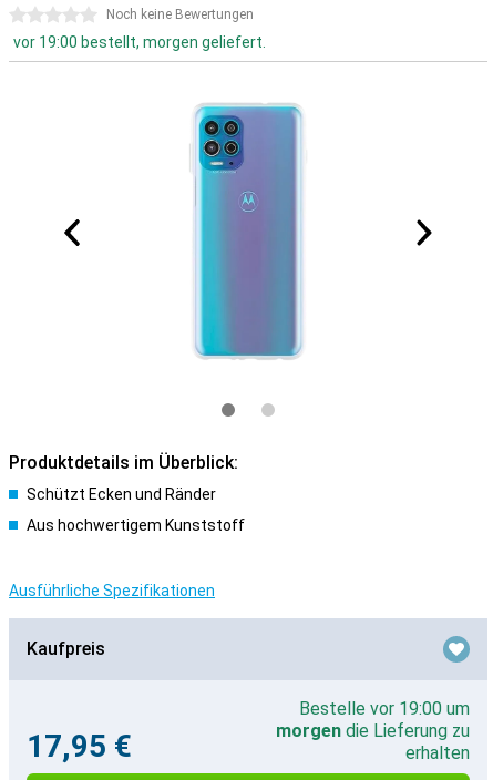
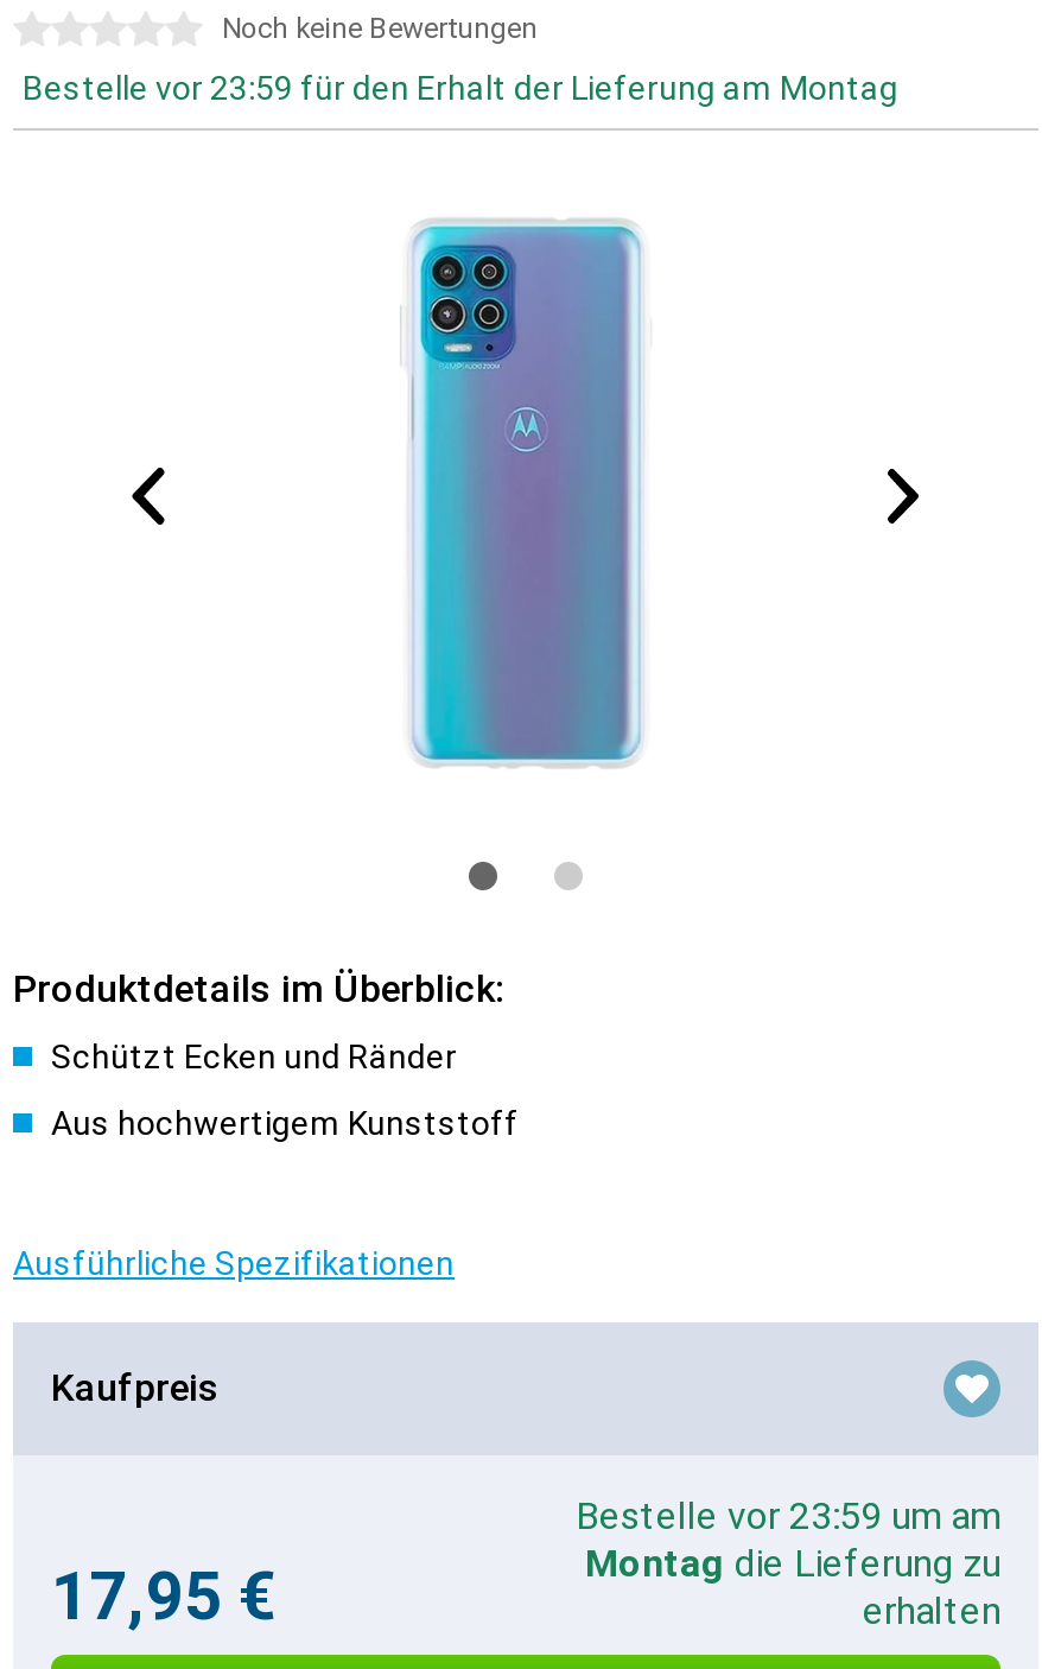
- vor 19:00 bestellt, morgen geliefert.
+ Bestelle vor 23:59 für den Erhalt der Lieferung am Montag

- Bestelle vor 19:00 um
- morgen die Lieferung zu
+ Bestelle vor 23:59 um am
+ Montag die Lieferung zu
